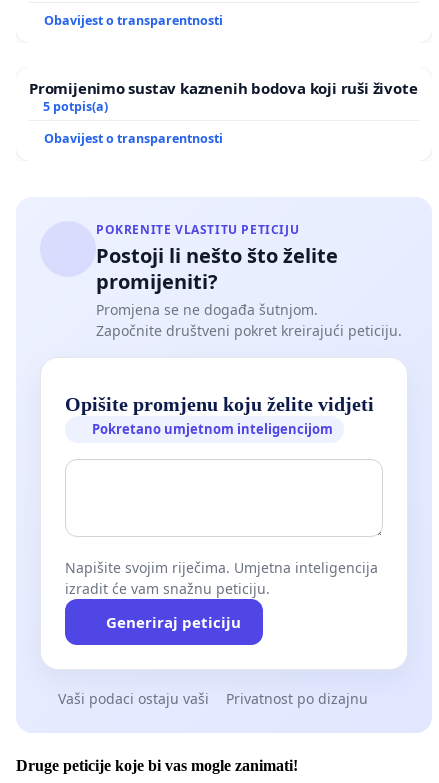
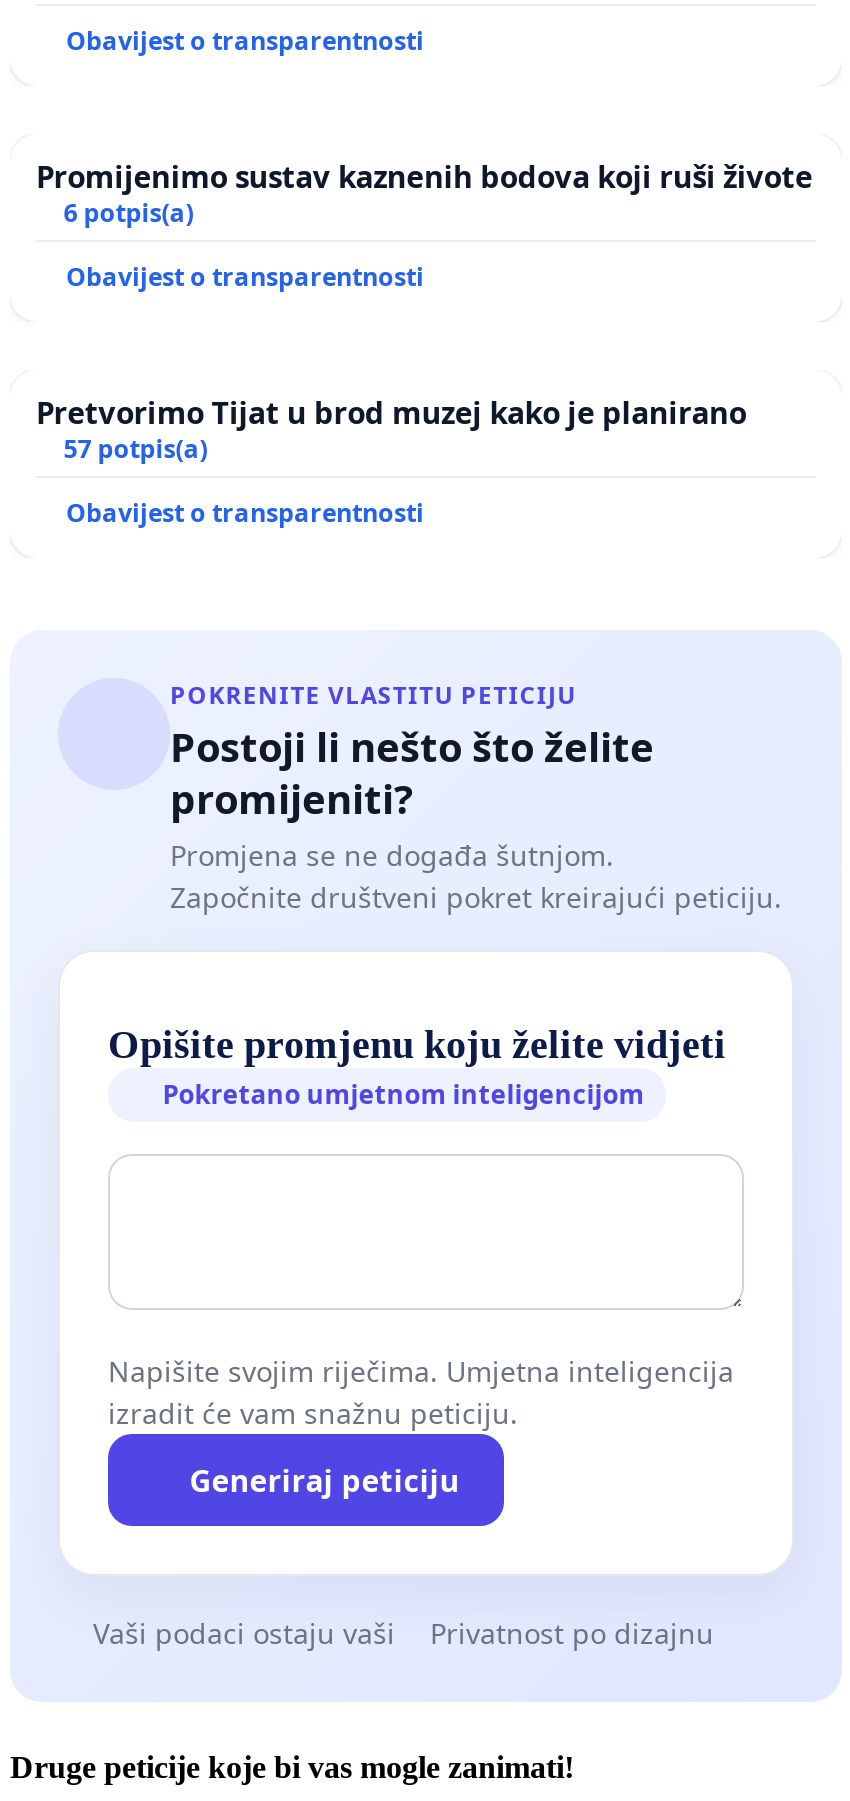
- 5 potpis(a)
+ 6 potpis(a)
+ Obavijest o transparentnosti
+ Pretvorimo Tijat u brod muzej kako je planirano
+ 57 potpis(a)
